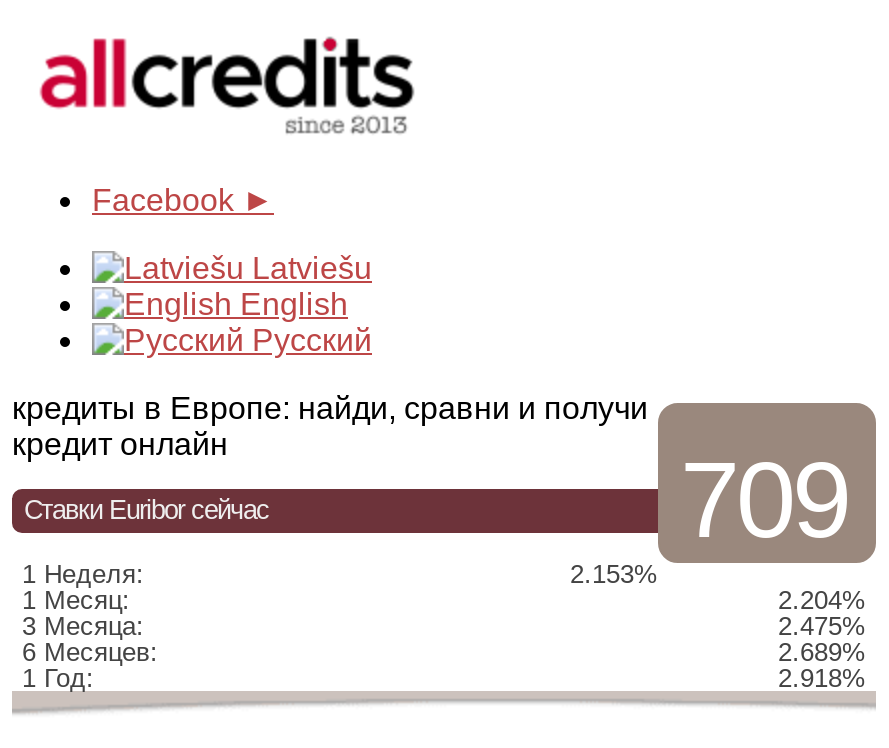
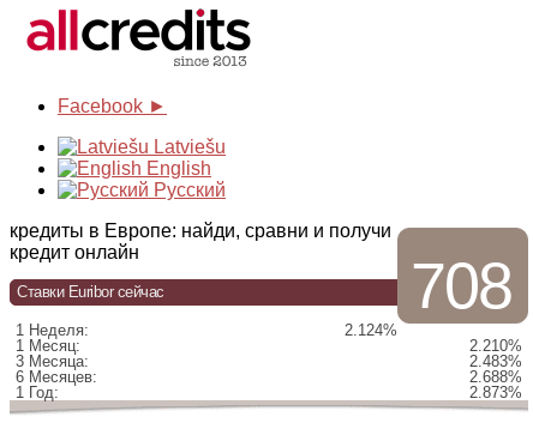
- 709
+ 708

- 2.153%
+ 2.124%

- 2.204%
+ 2.210%

- 2.475%
+ 2.483%

- 2.689%
+ 2.688%

- 2.918%
+ 2.873%
